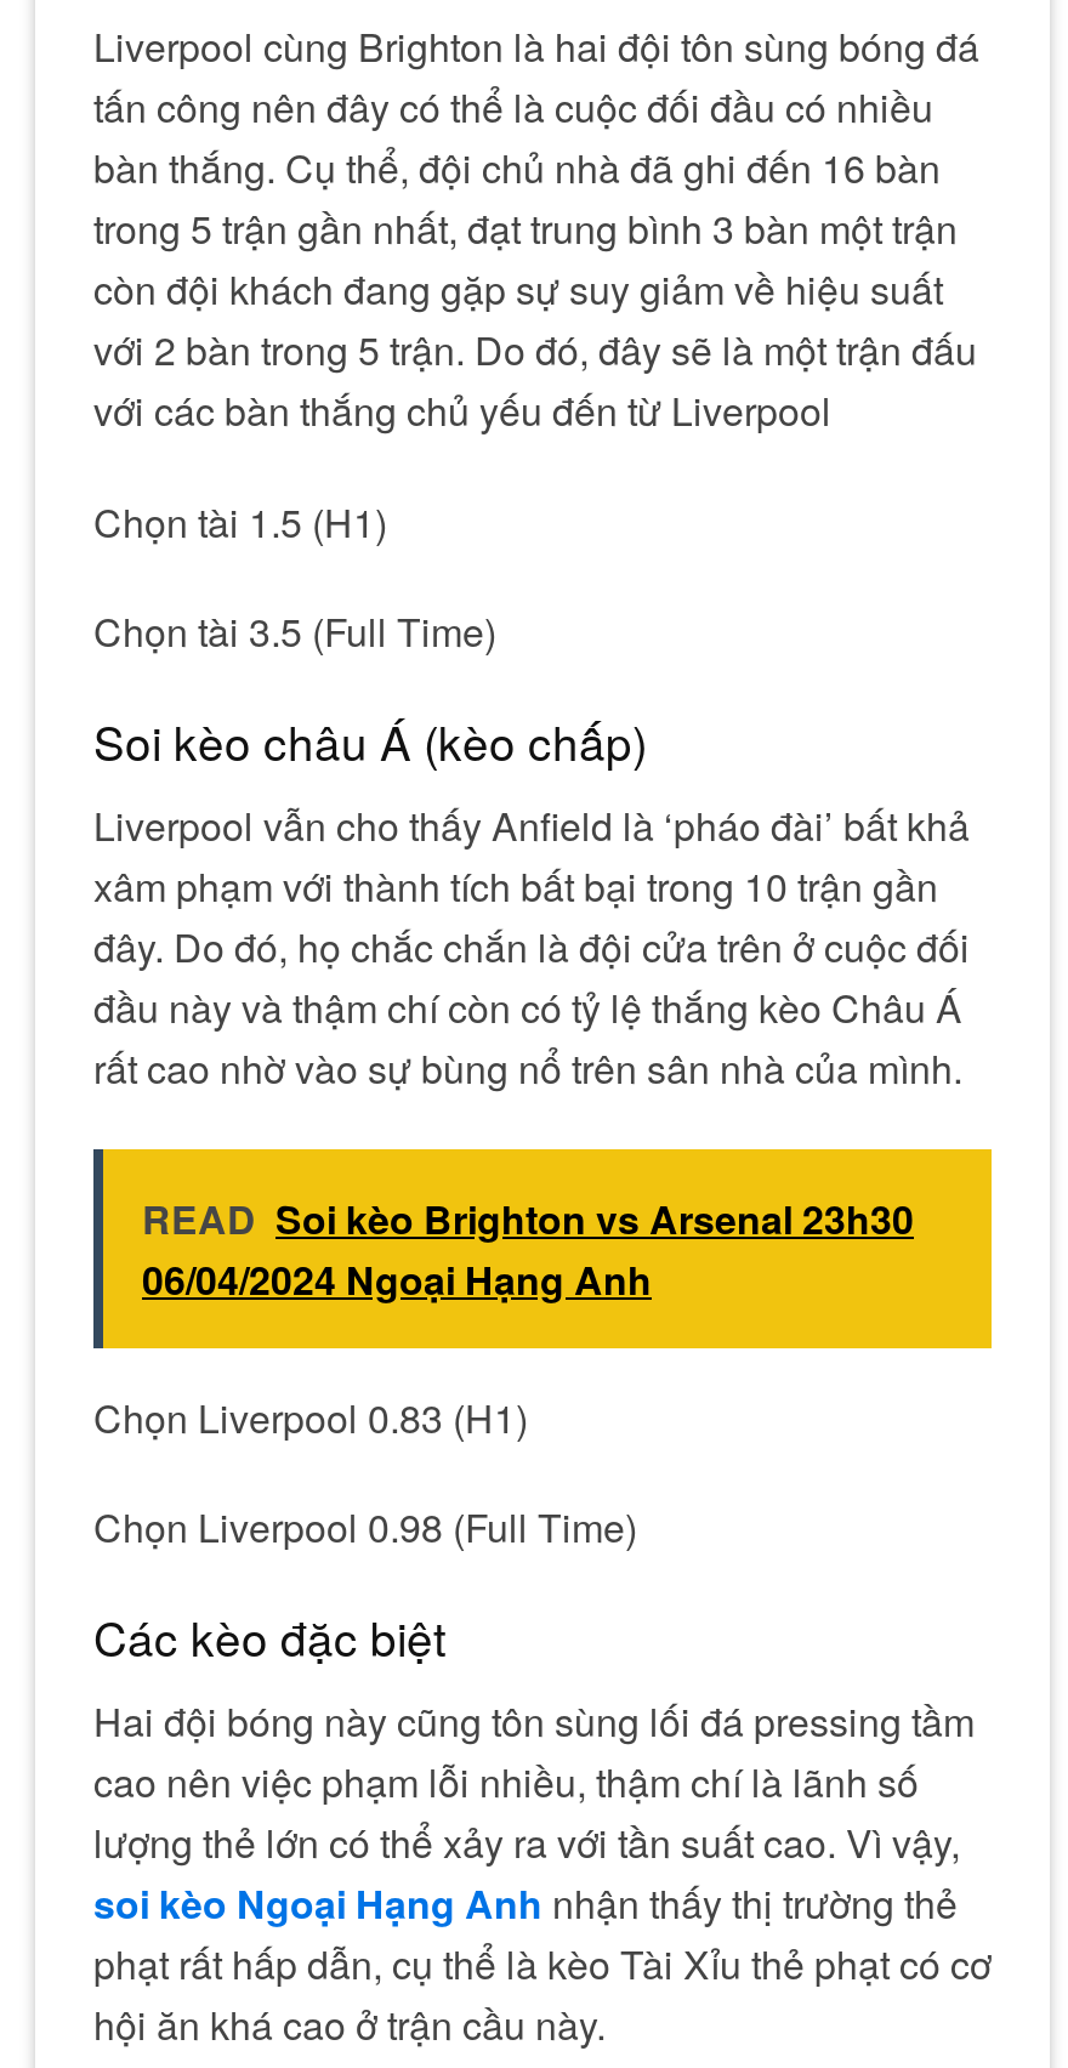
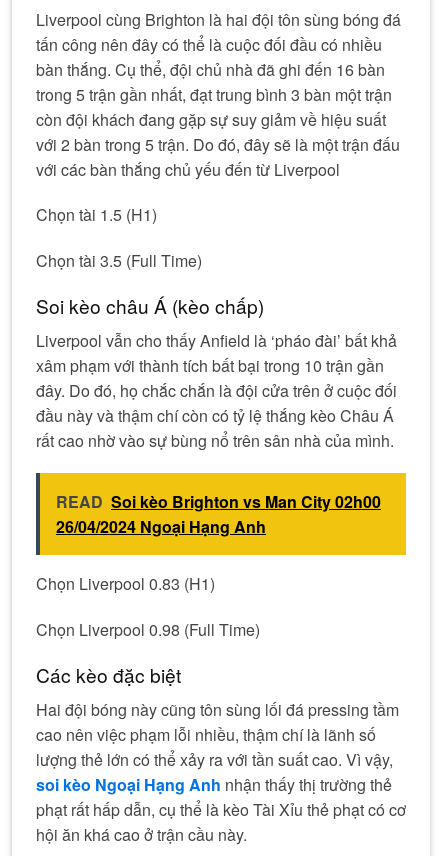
- READ Soi kèo Brighton vs Arsenal 23h30
- 06/04/2024 Ngoại Hạng Anh
+ READ Soi kèo Brighton vs Man City 02h00
+ 26/04/2024 Ngoại Hạng Anh
